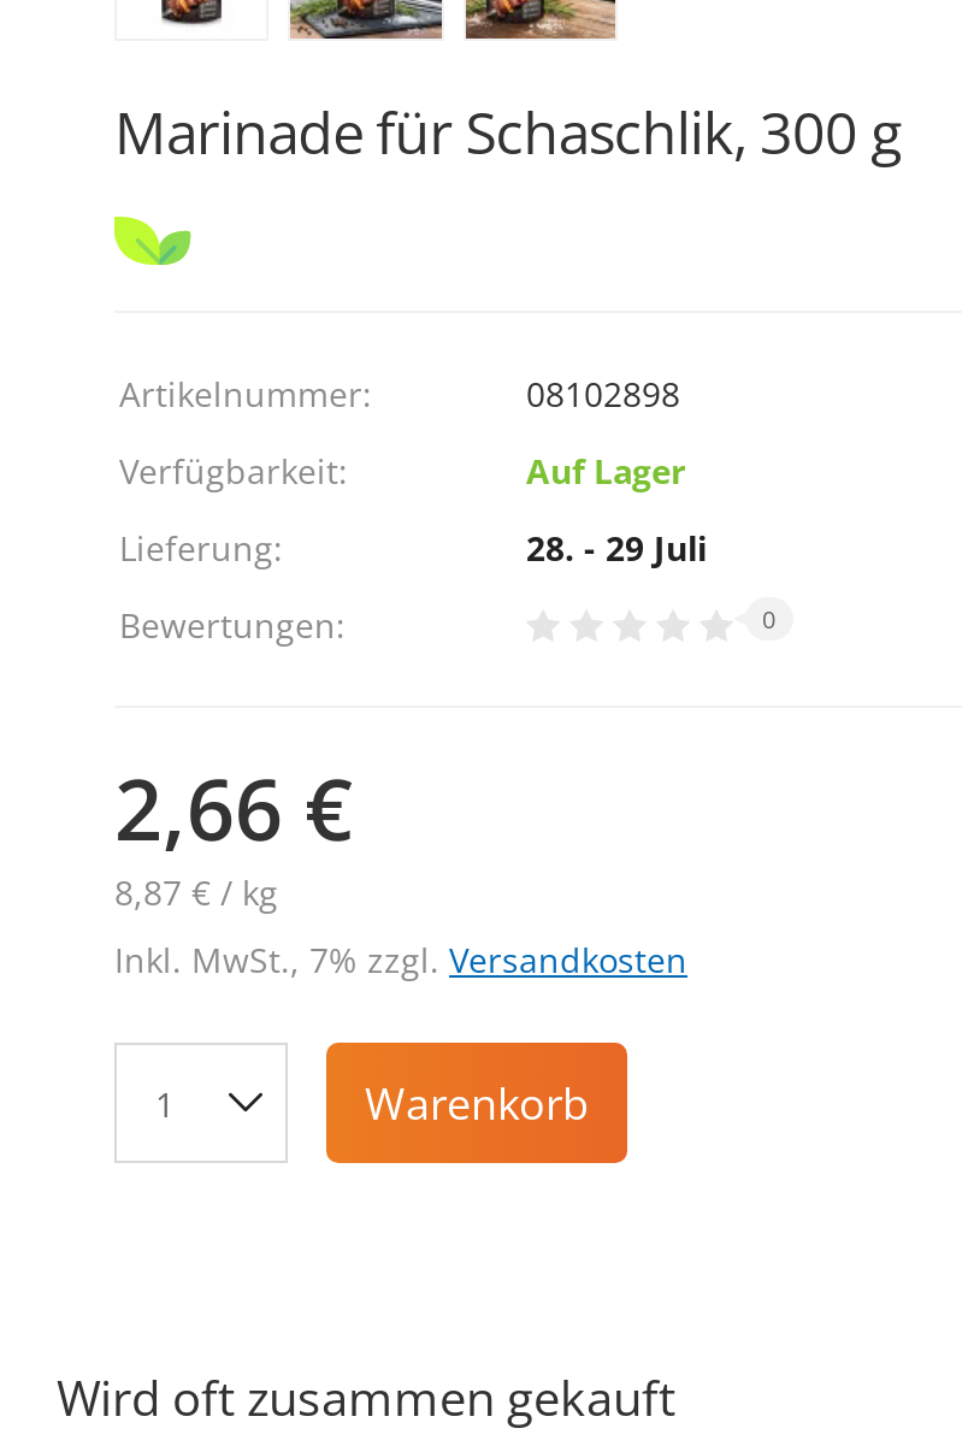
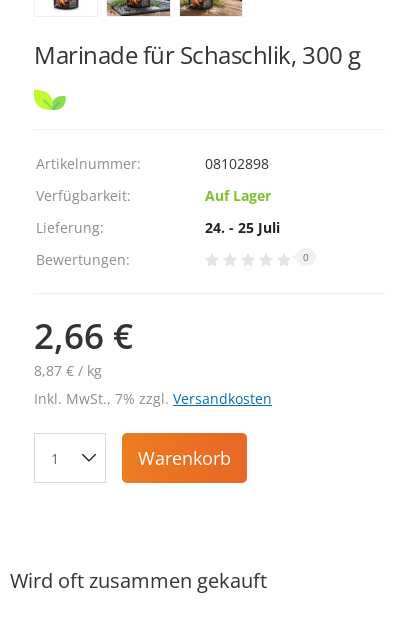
- 28. - 29 Juli
+ 24. - 25 Juli
